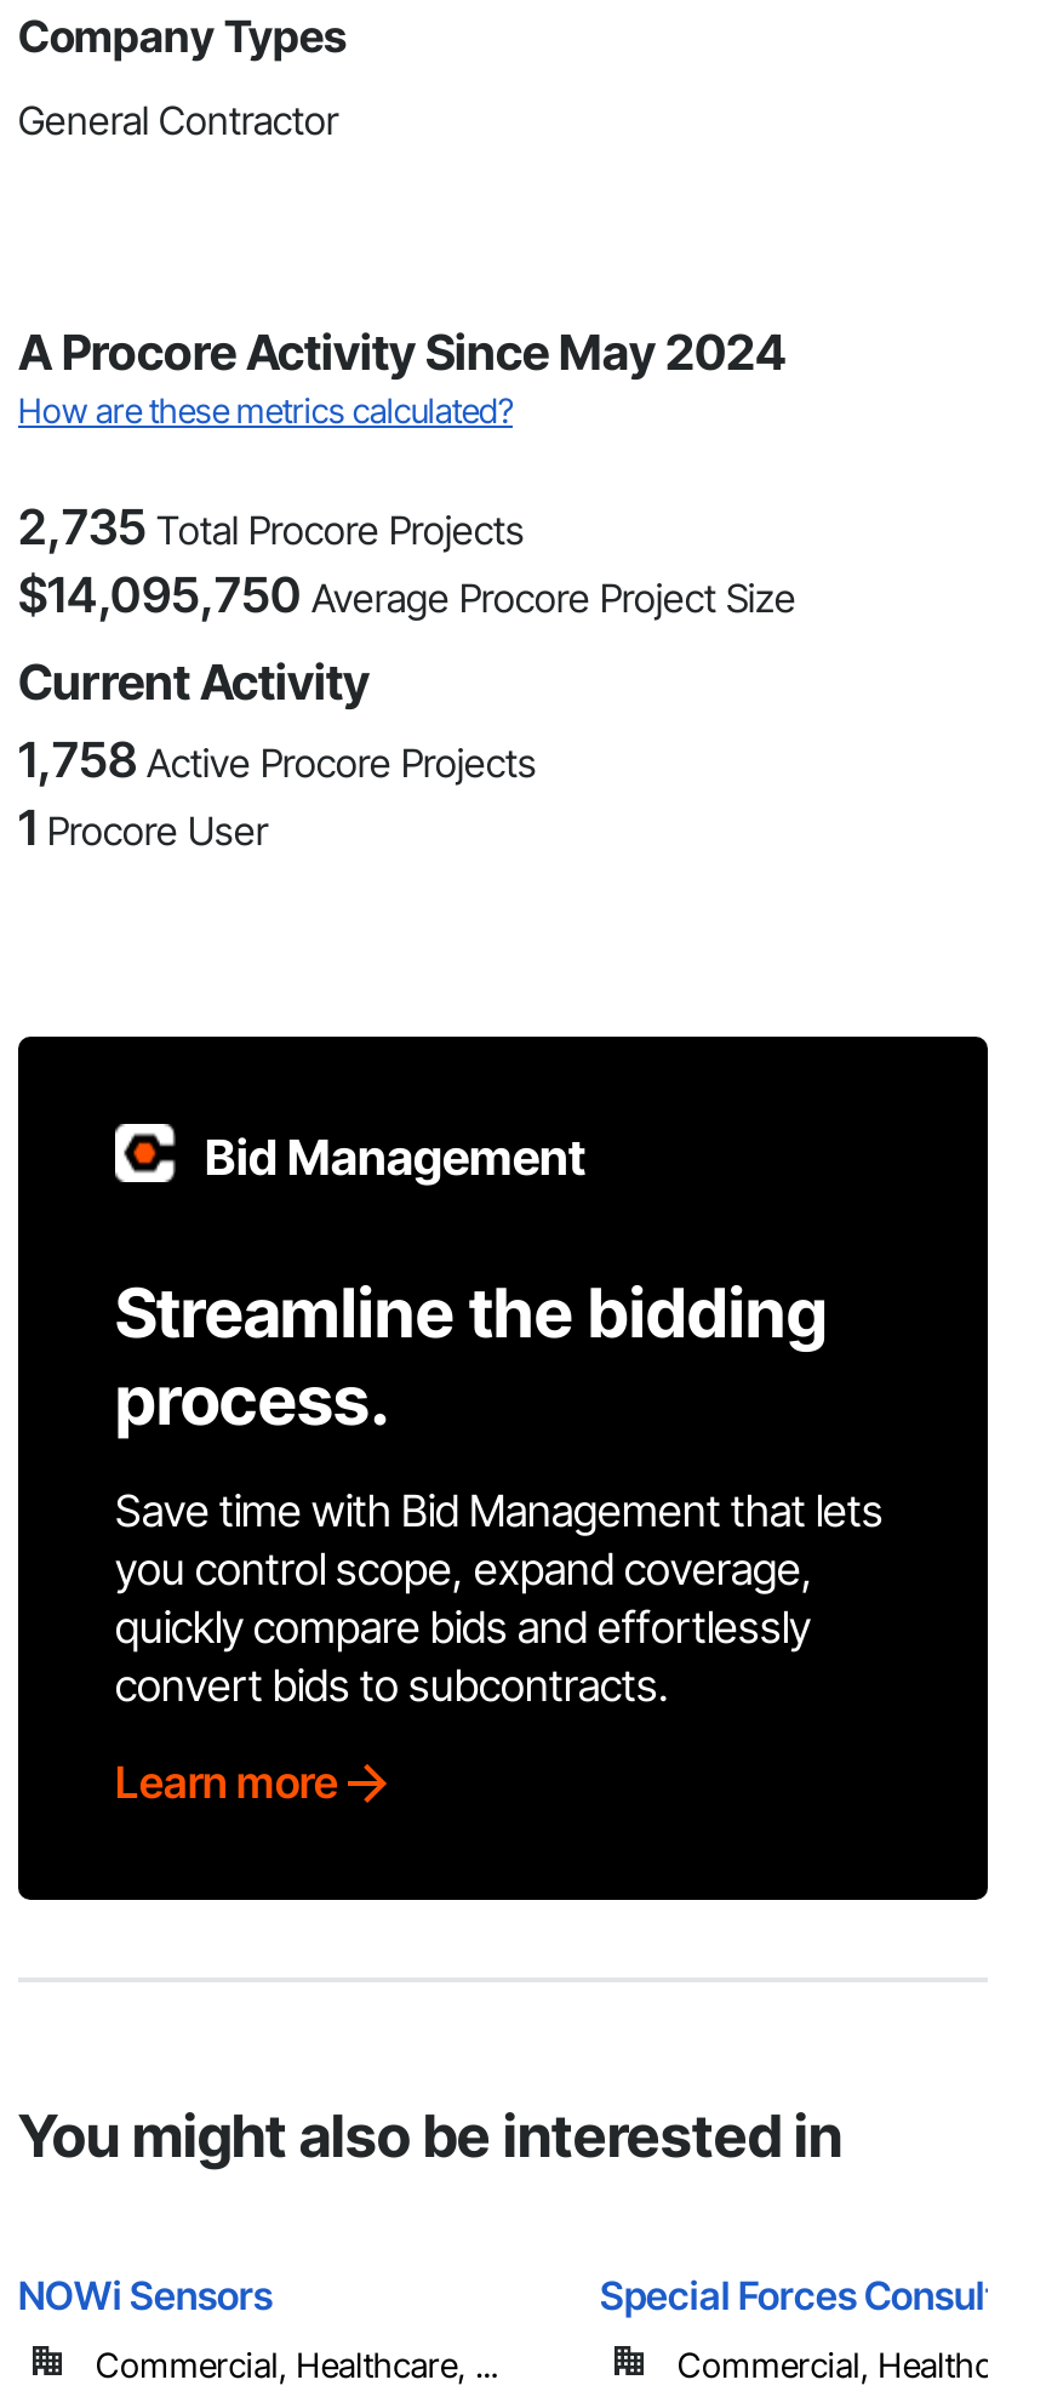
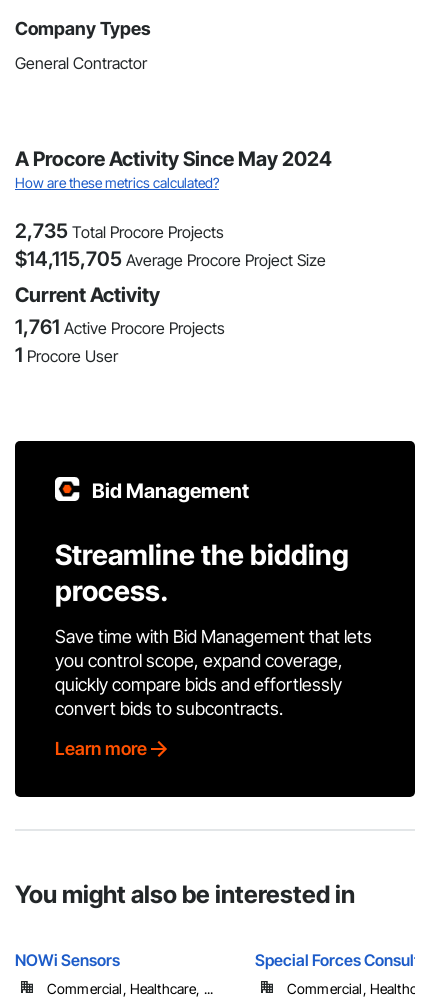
- $14,095,750 Average Procore Project Size
+ $14,115,705 Average Procore Project Size

- 1,758 Active Procore Projects
+ 1,761 Active Procore Projects
